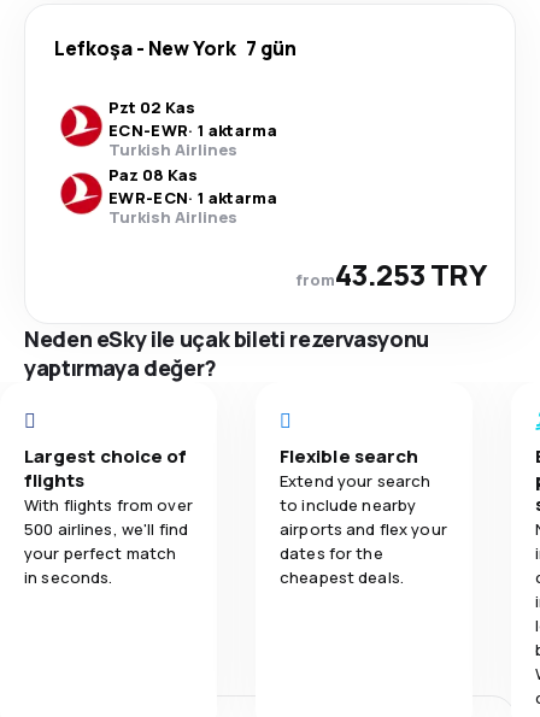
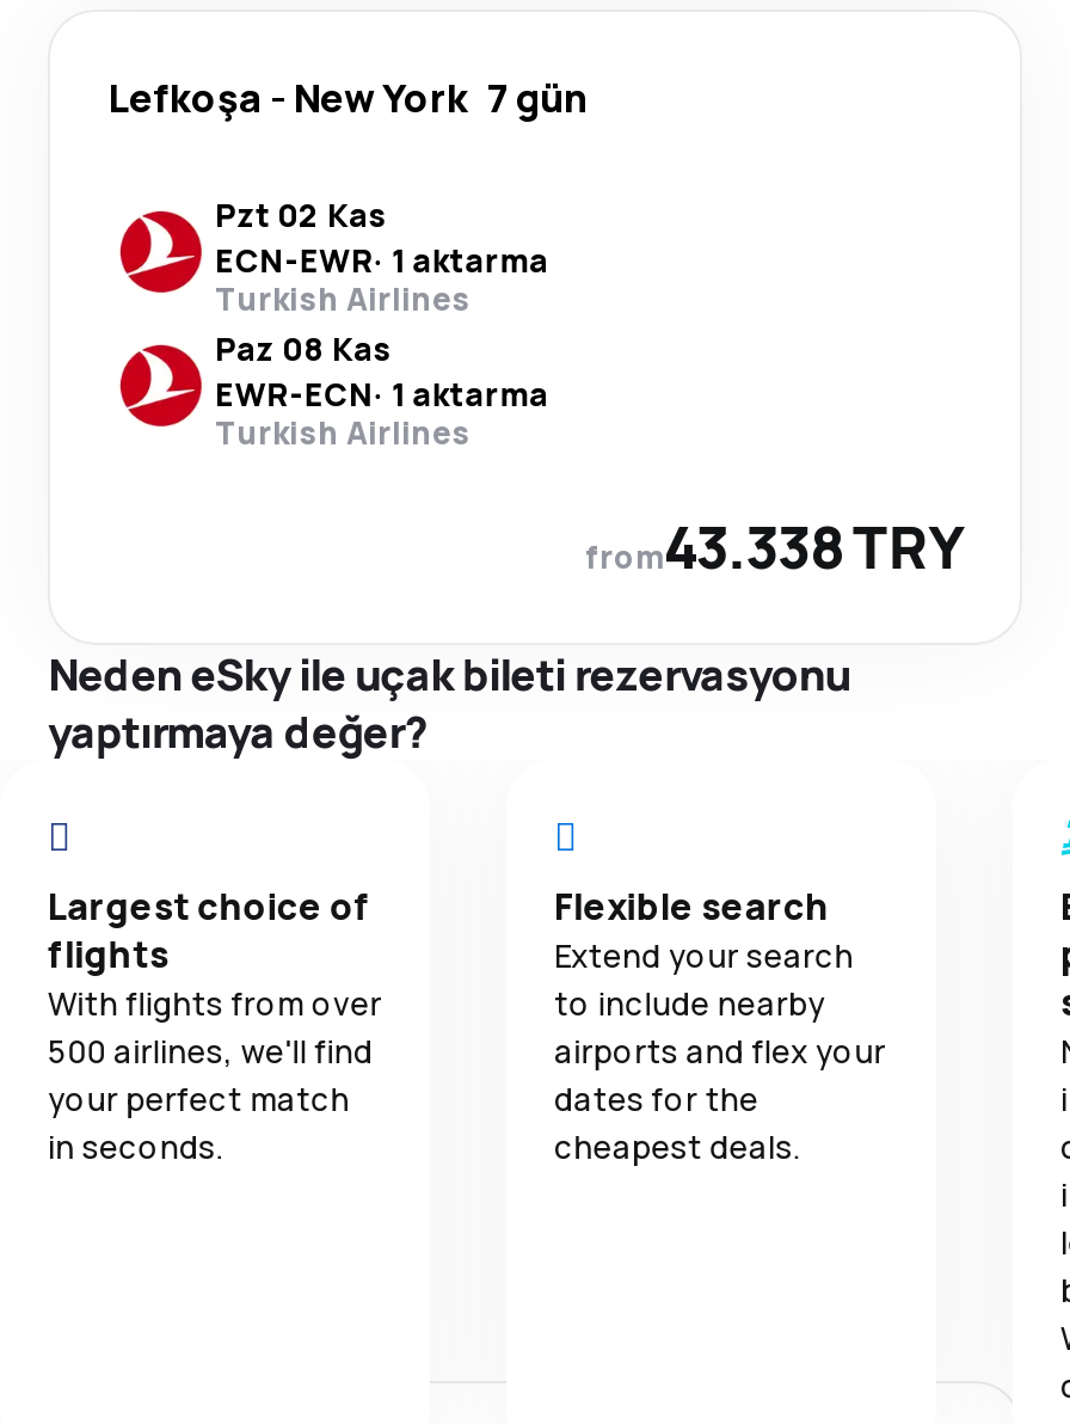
- from43.253 TRY
+ from43.338 TRY
